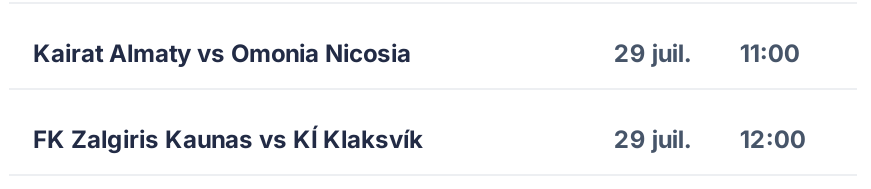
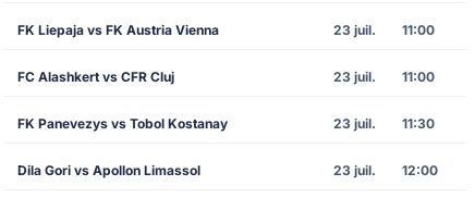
- Kairat Almaty vs Omonia Nicosia
- 29 juil.
+ FK Liepaja vs FK Austria Vienna
+ 23 juil.

- FK Zalgiris Kaunas vs KÍ Klaksvík
- 29 juil.
+ FC Alashkert vs CFR Cluj
+ 23 juil.
+ 11:00
+ FK Panevezys vs Tobol Kostanay
+ 23 juil.
+ 11:30
+ Dila Gori vs Apollon Limassol
+ 23 juil.
